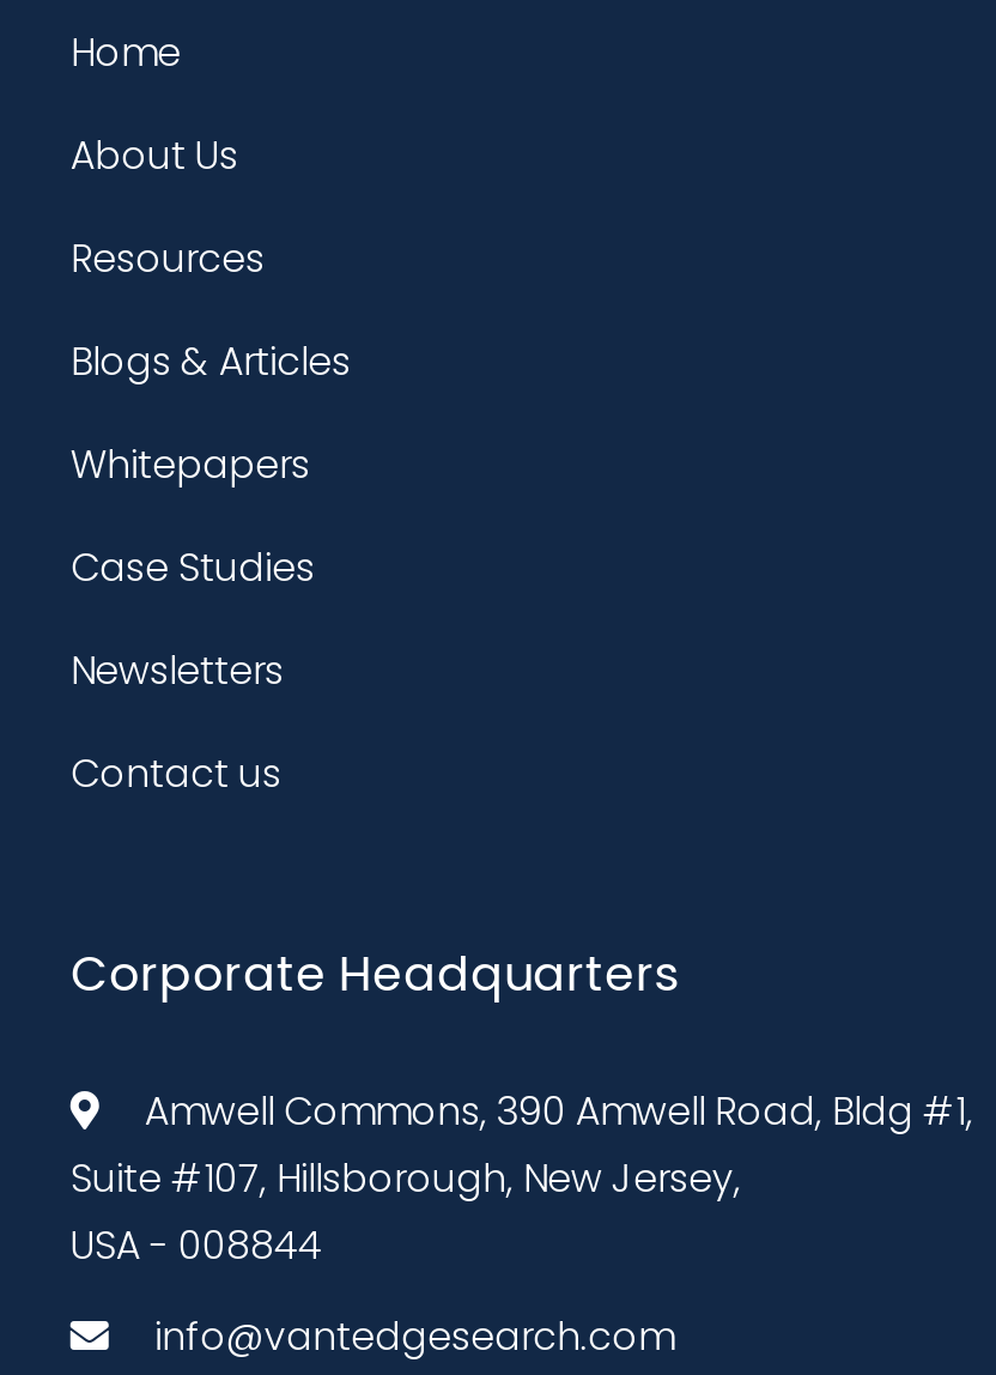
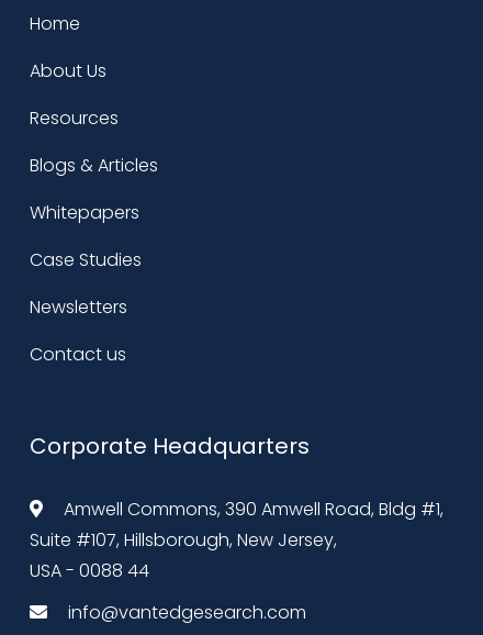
- USA - 008844
+ USA - 0088 44
